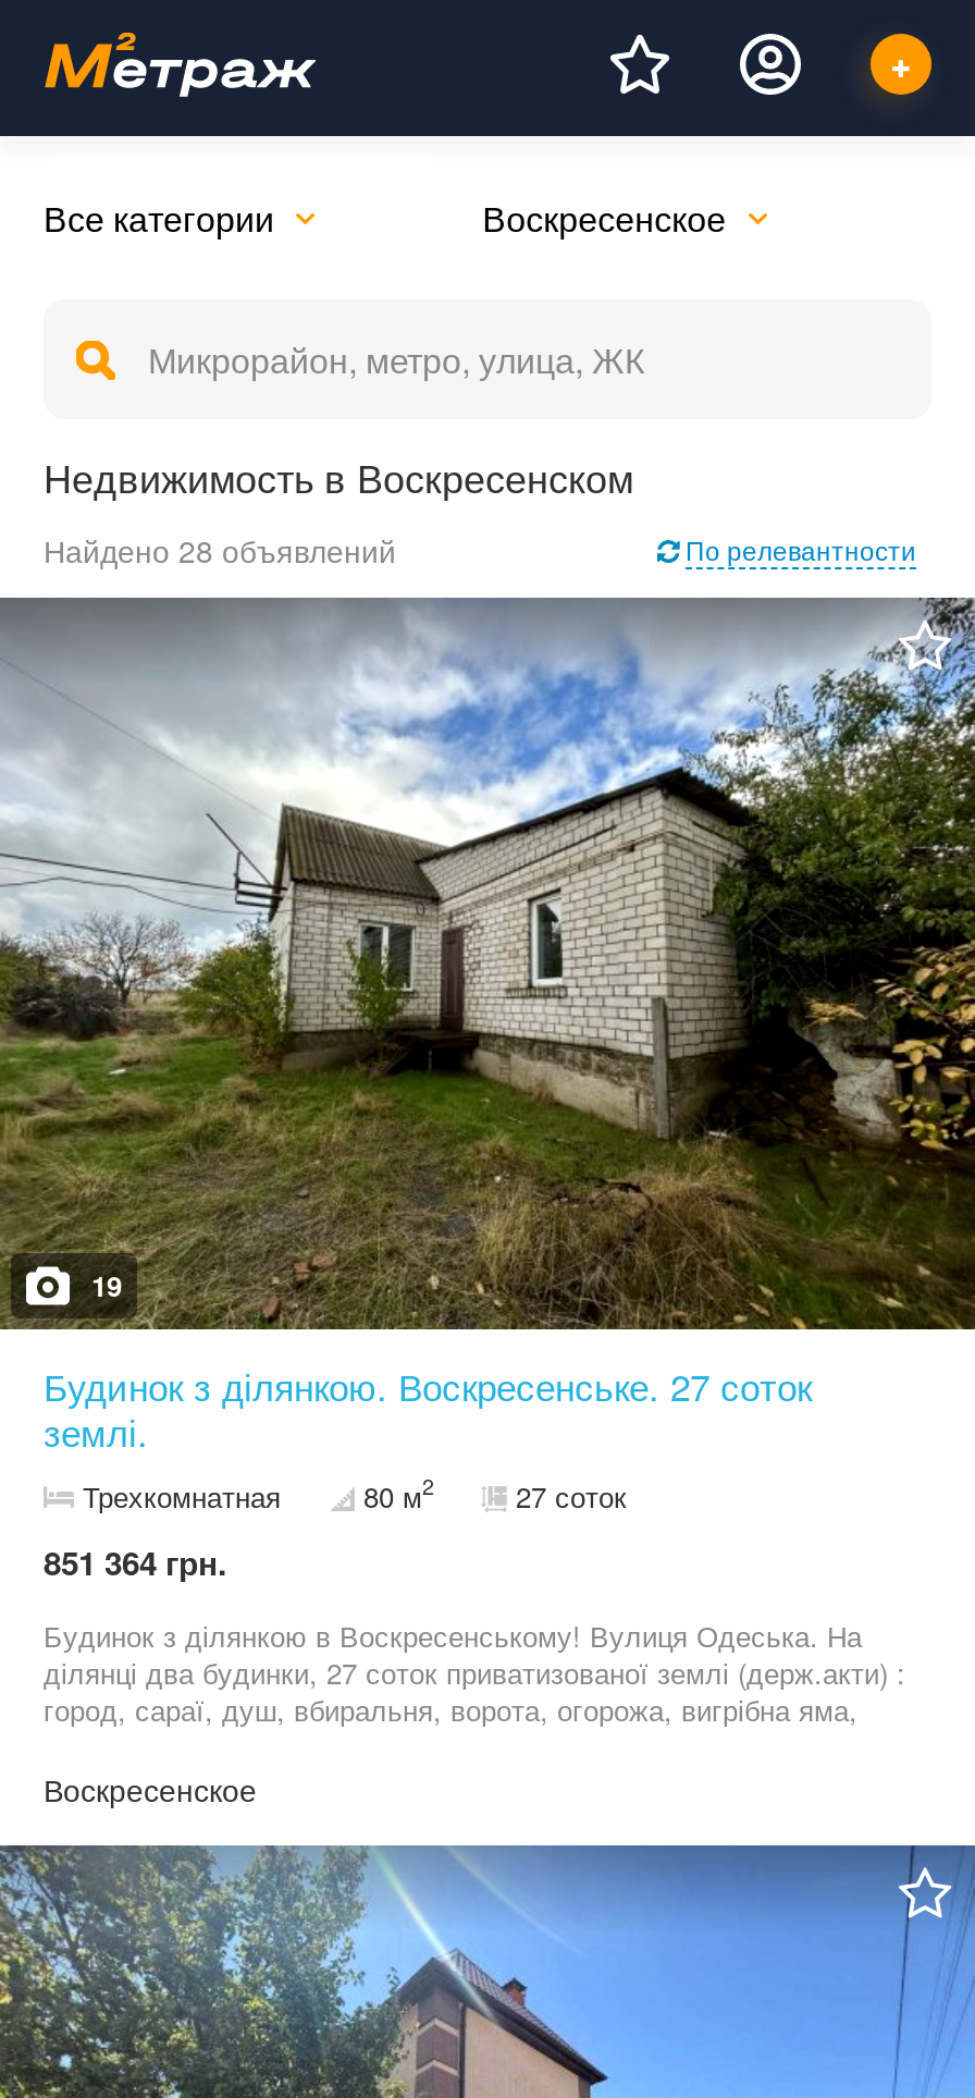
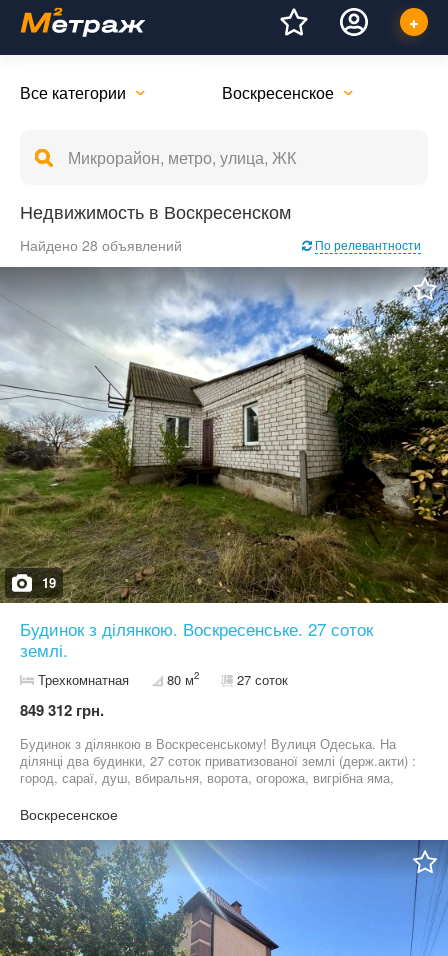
- 851 364 грн.
+ 849 312 грн.
